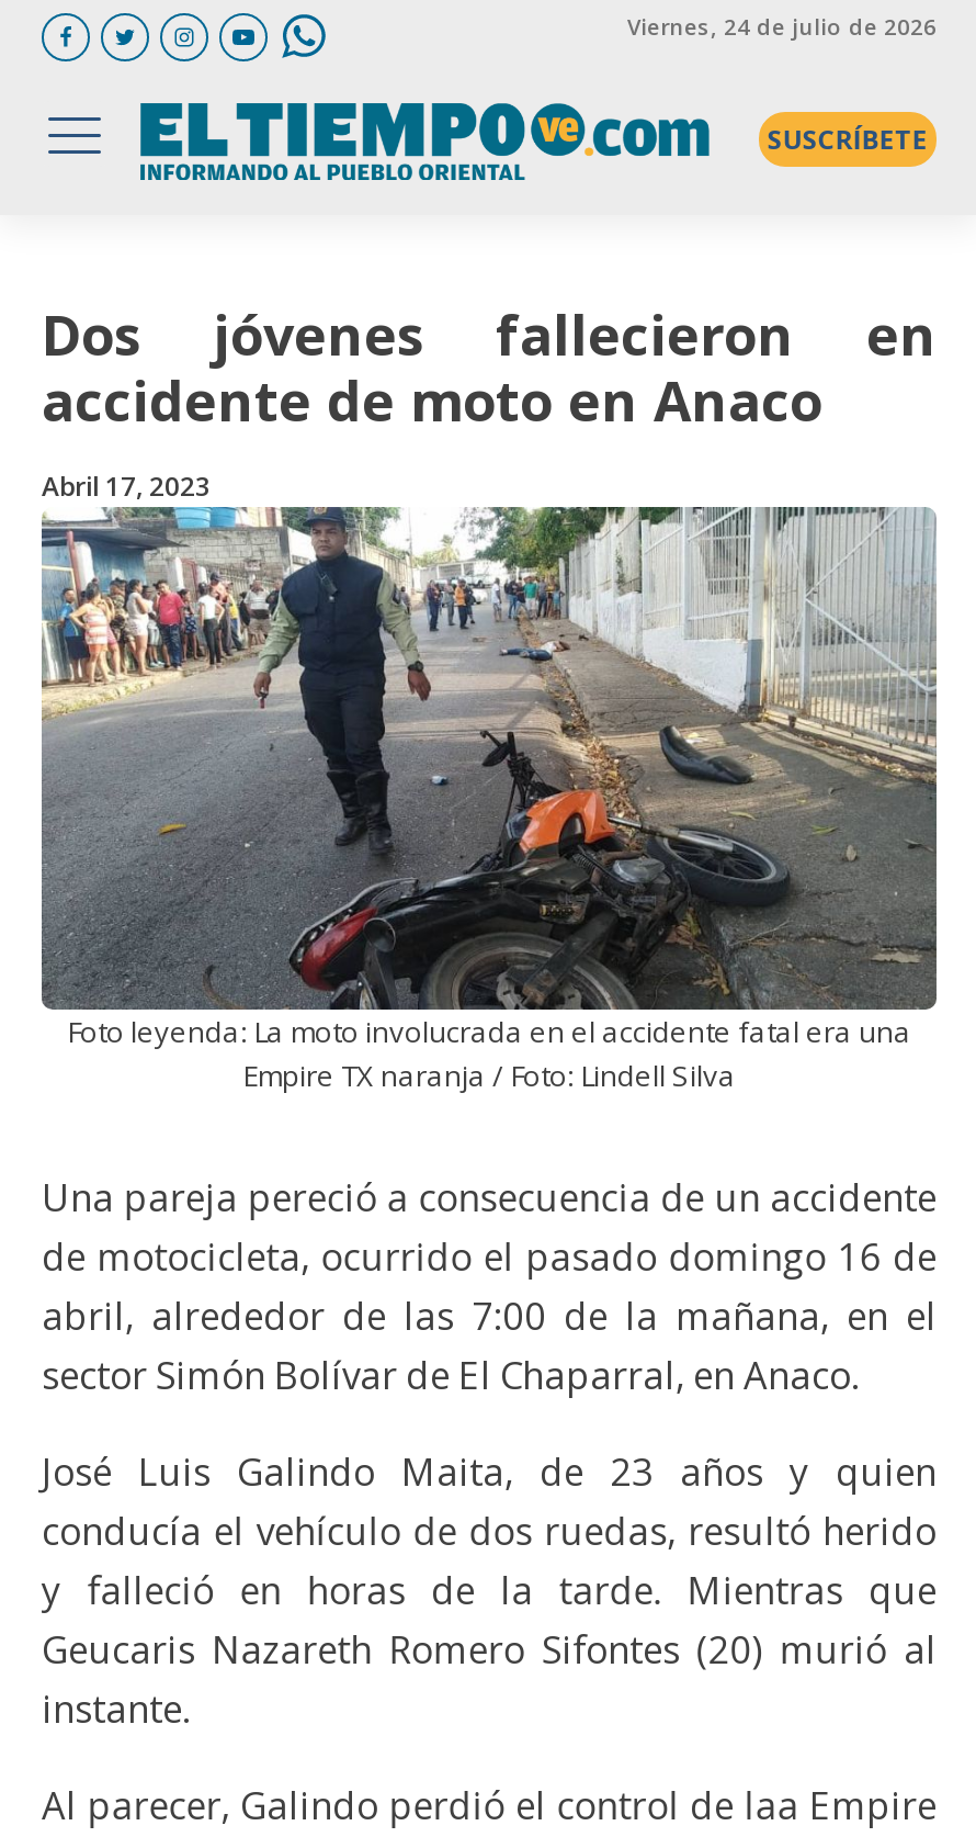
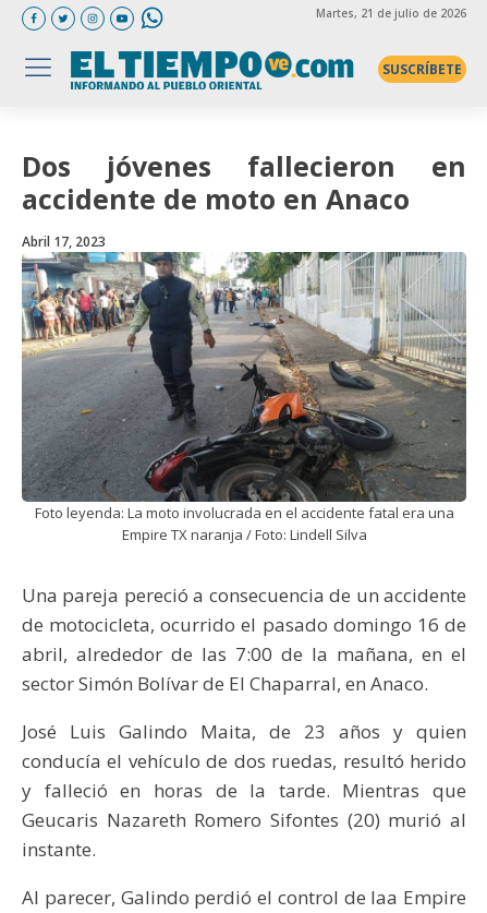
- Viernes, 24 de julio de 2026
+ Martes, 21 de julio de 2026
